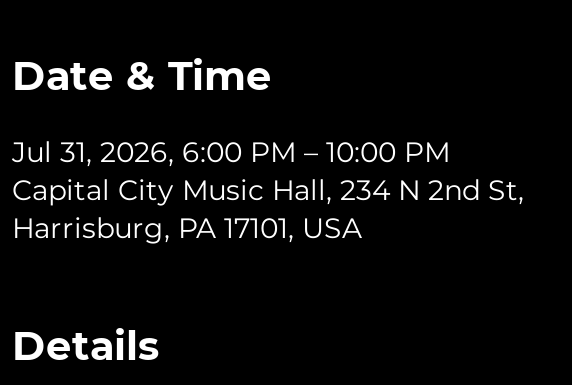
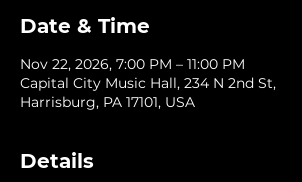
- Jul 31, 2026, 6:00 PM – 10:00 PM
+ Nov 22, 2026, 7:00 PM – 11:00 PM
